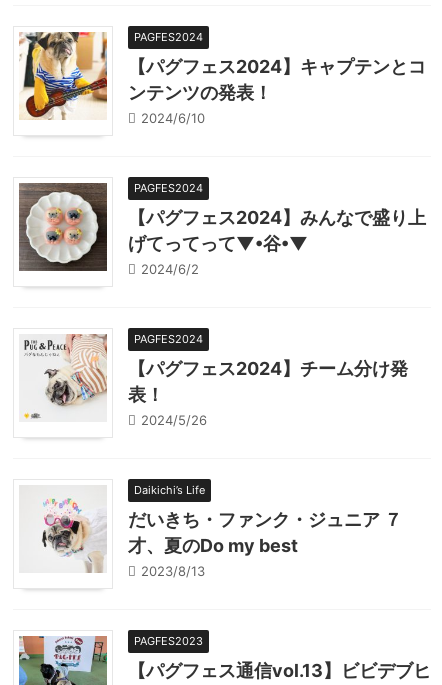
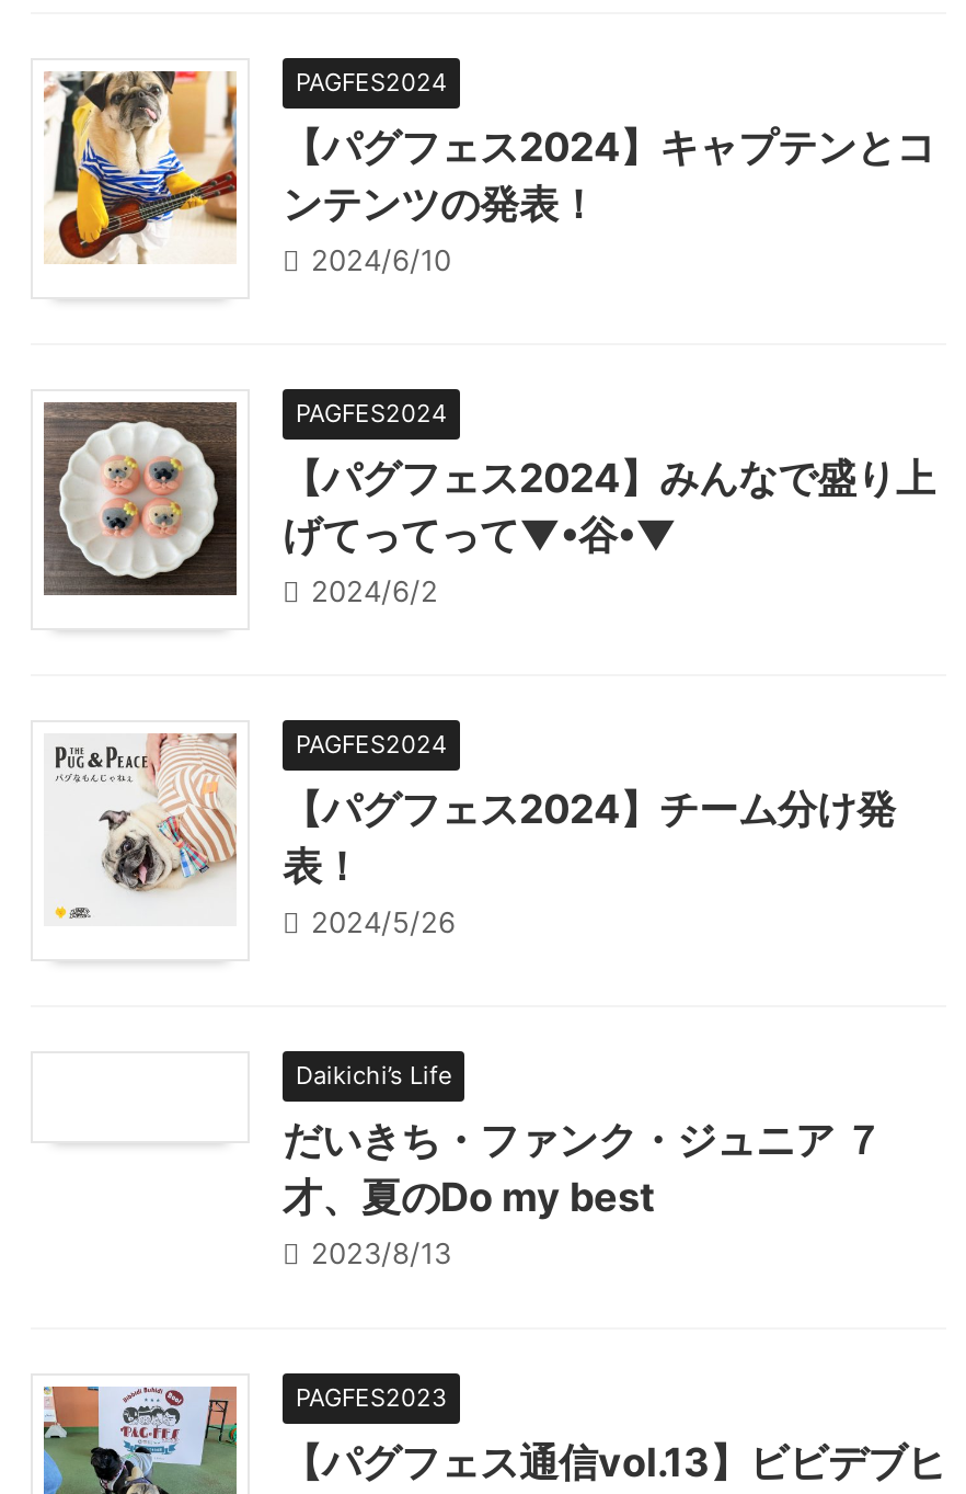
- [image]
